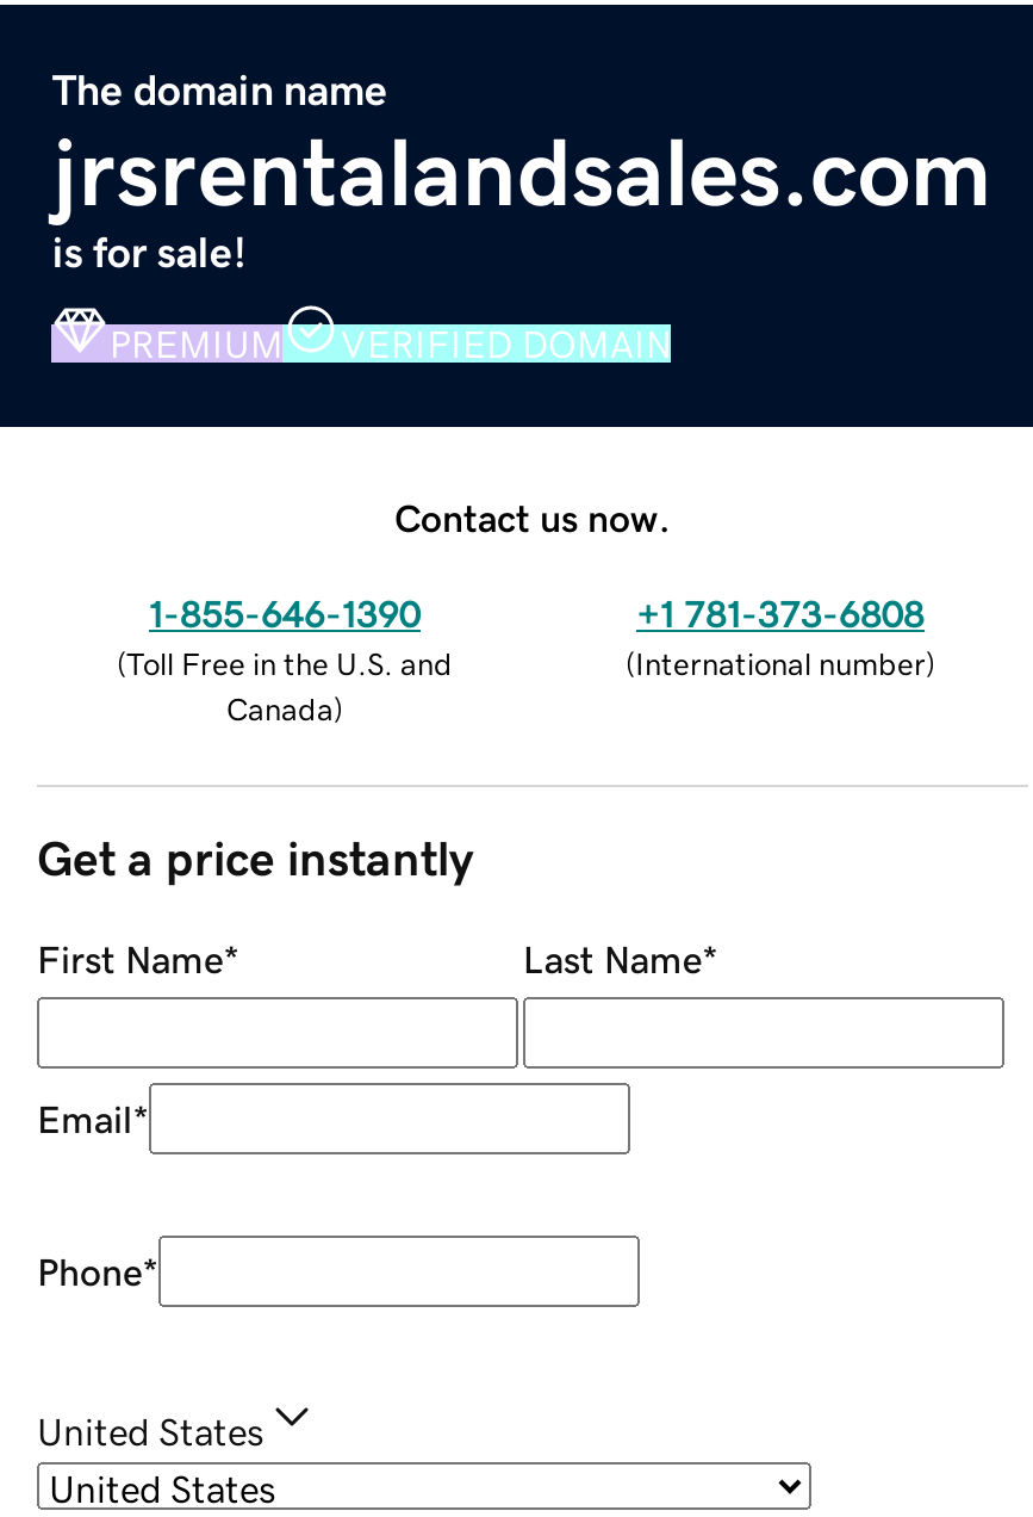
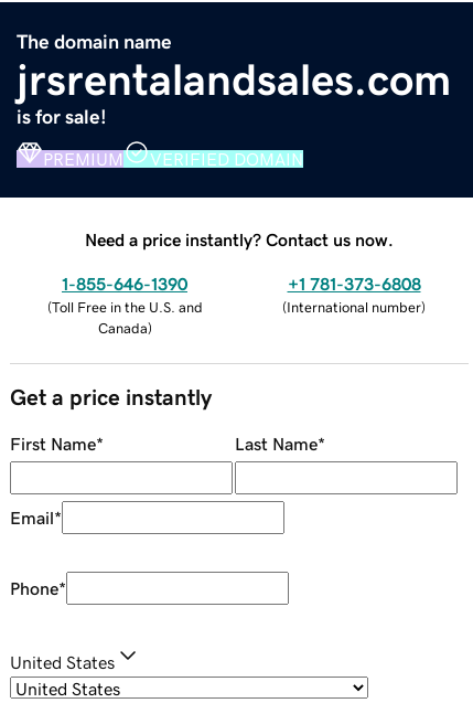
- Contact us now.
+ Need a price instantly? Contact us now.
